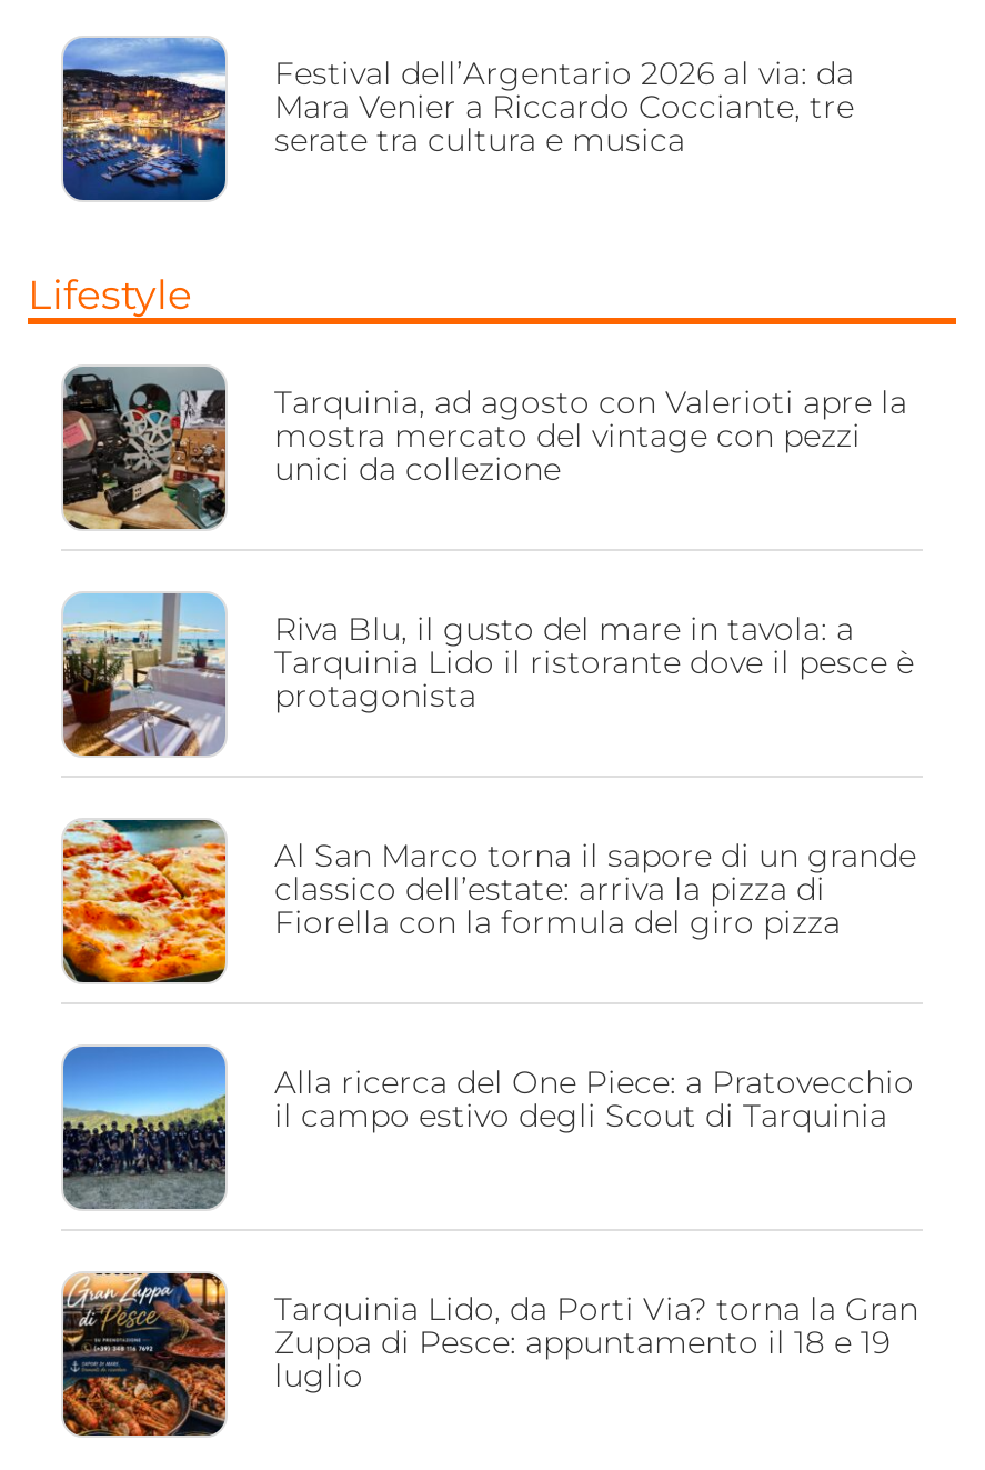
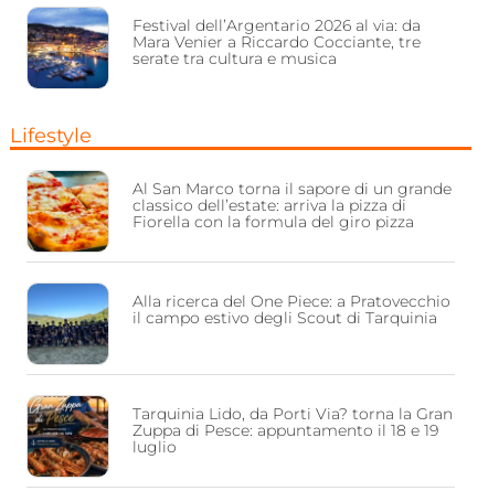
- [image]
- Tarquinia, ad agosto con Valerioti apre la
- mostra mercato del vintage con pezzi
- unici da collezione

- [image]
- Riva Blu, il gusto del mare in tavola: a
- Tarquinia Lido il ristorante dove il pesce è
- protagonista
